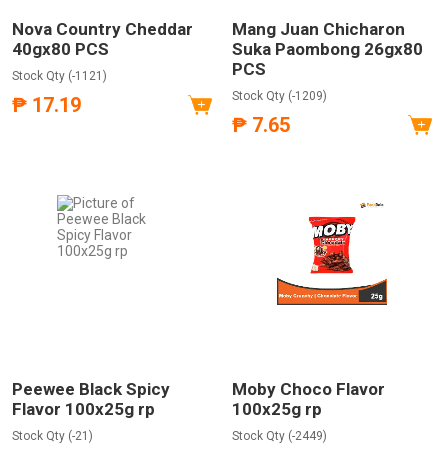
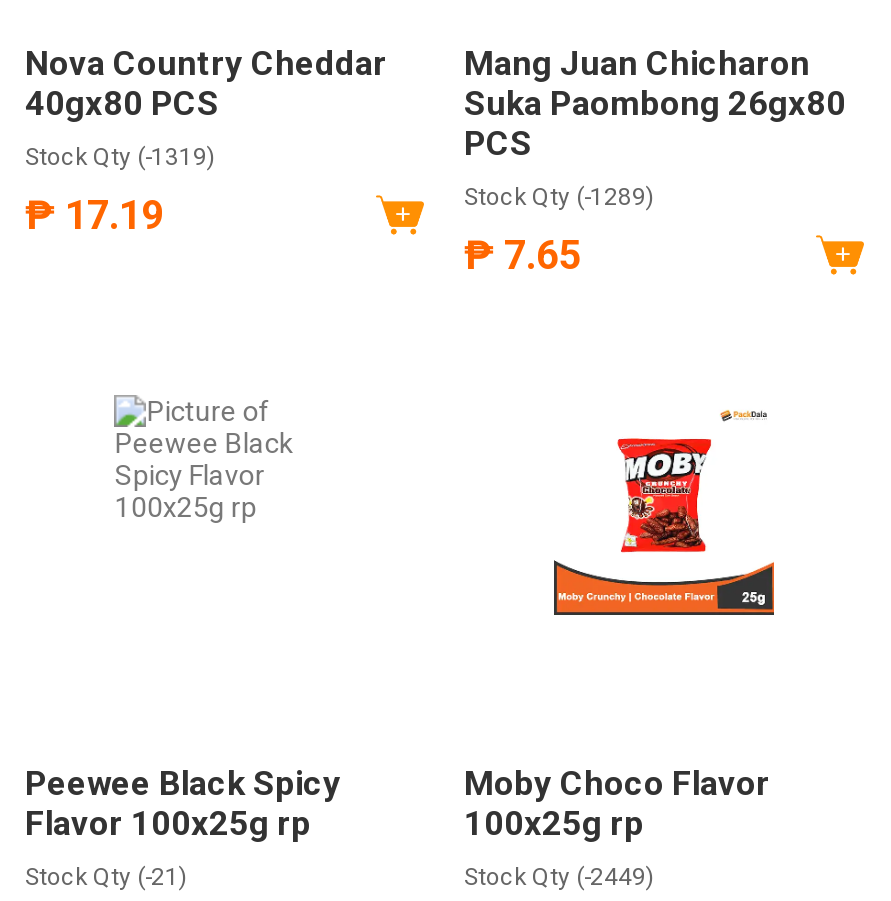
- Stock Qty (-1121)
+ Stock Qty (-1319)

- Stock Qty (-1209)
+ Stock Qty (-1289)
